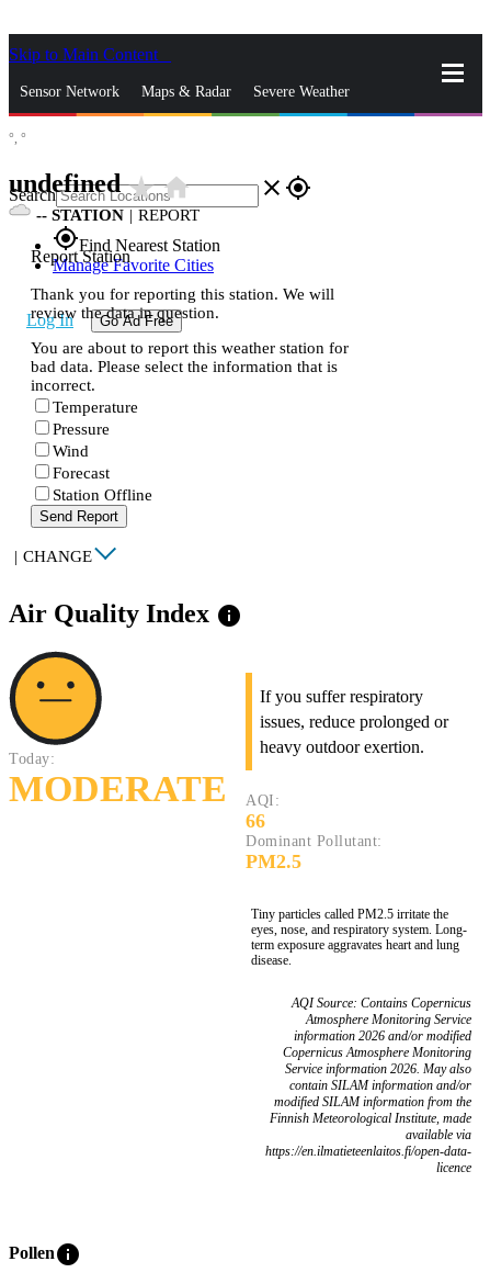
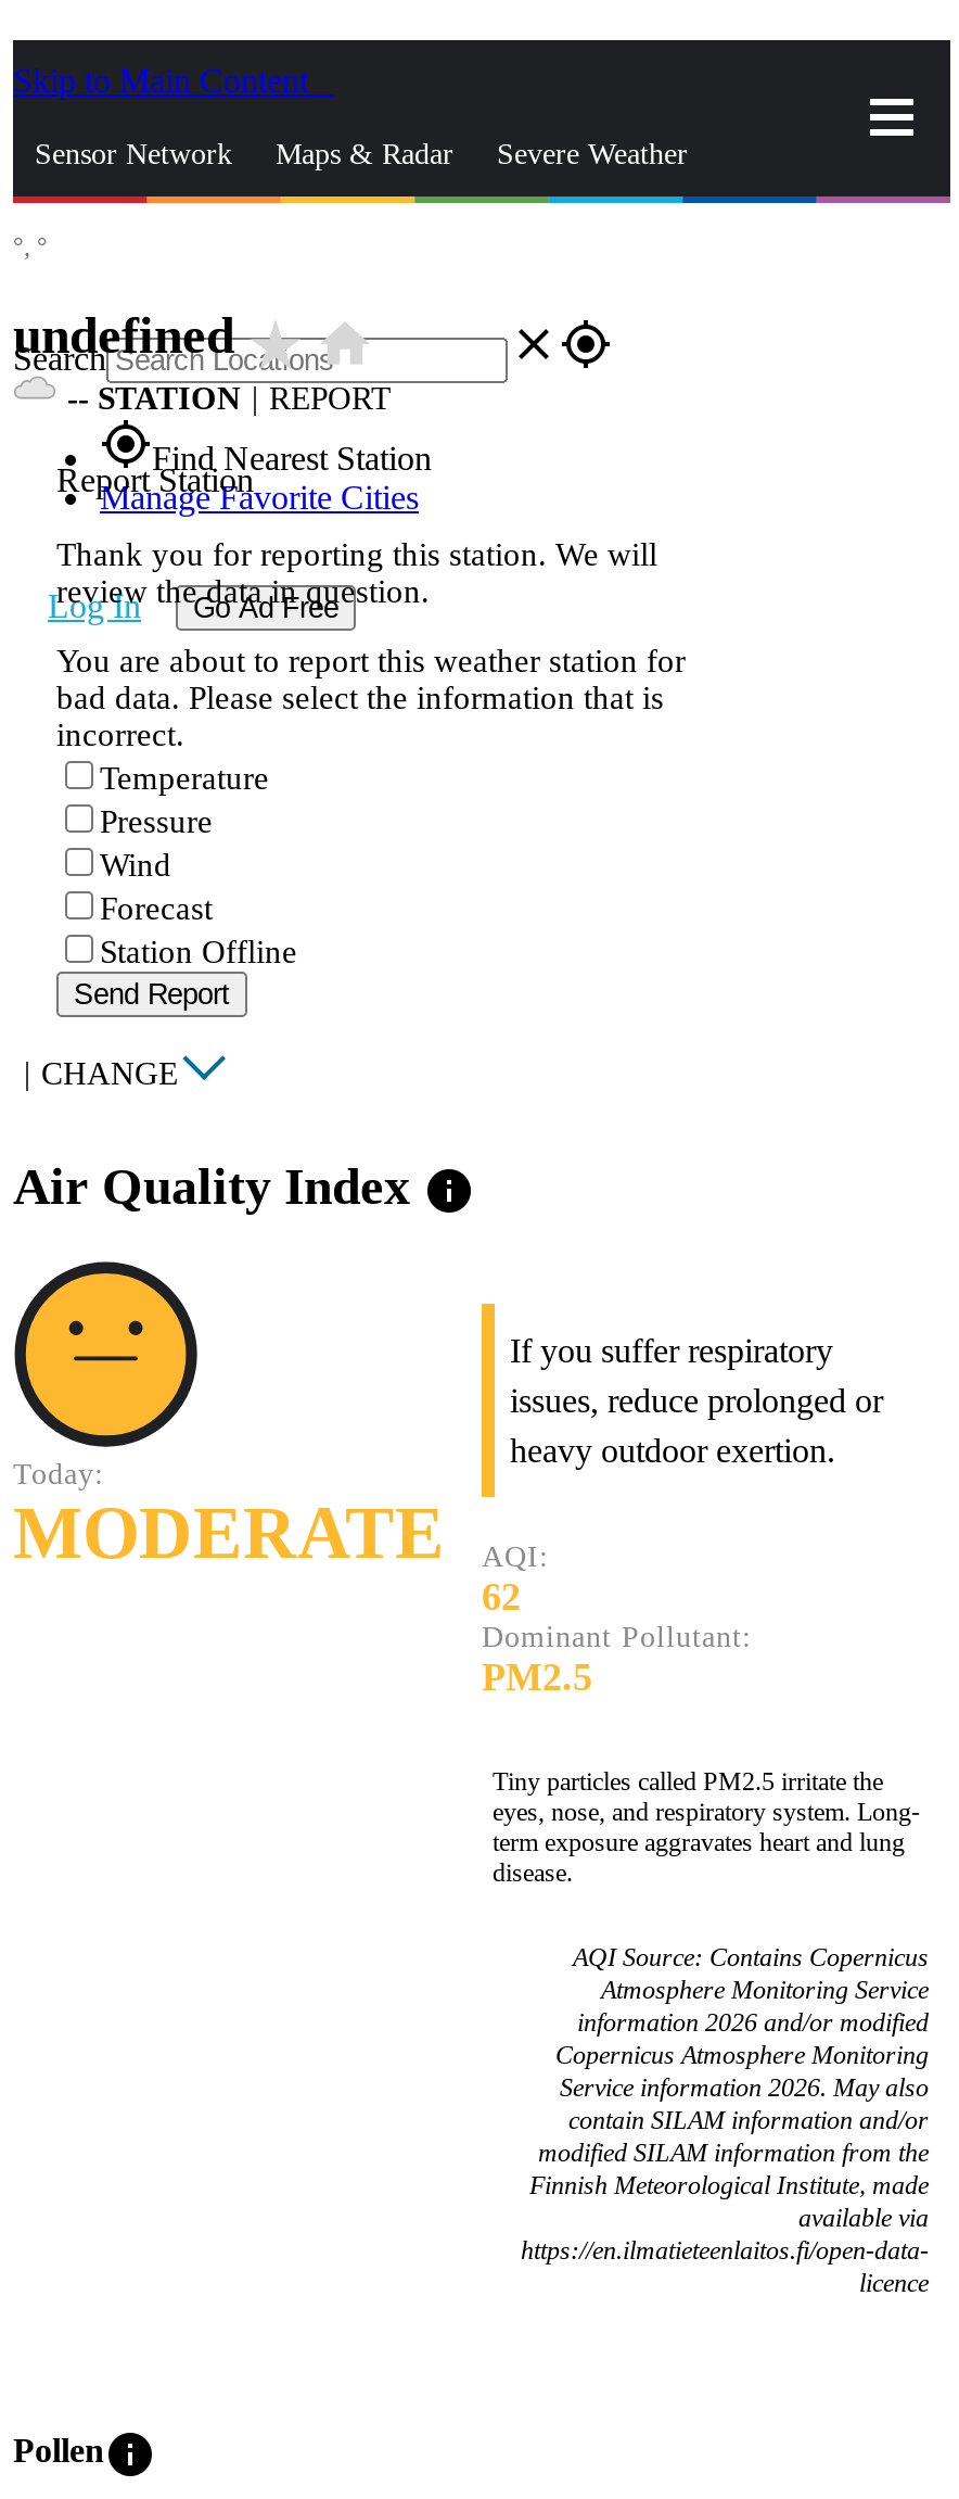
- 66
+ 62
